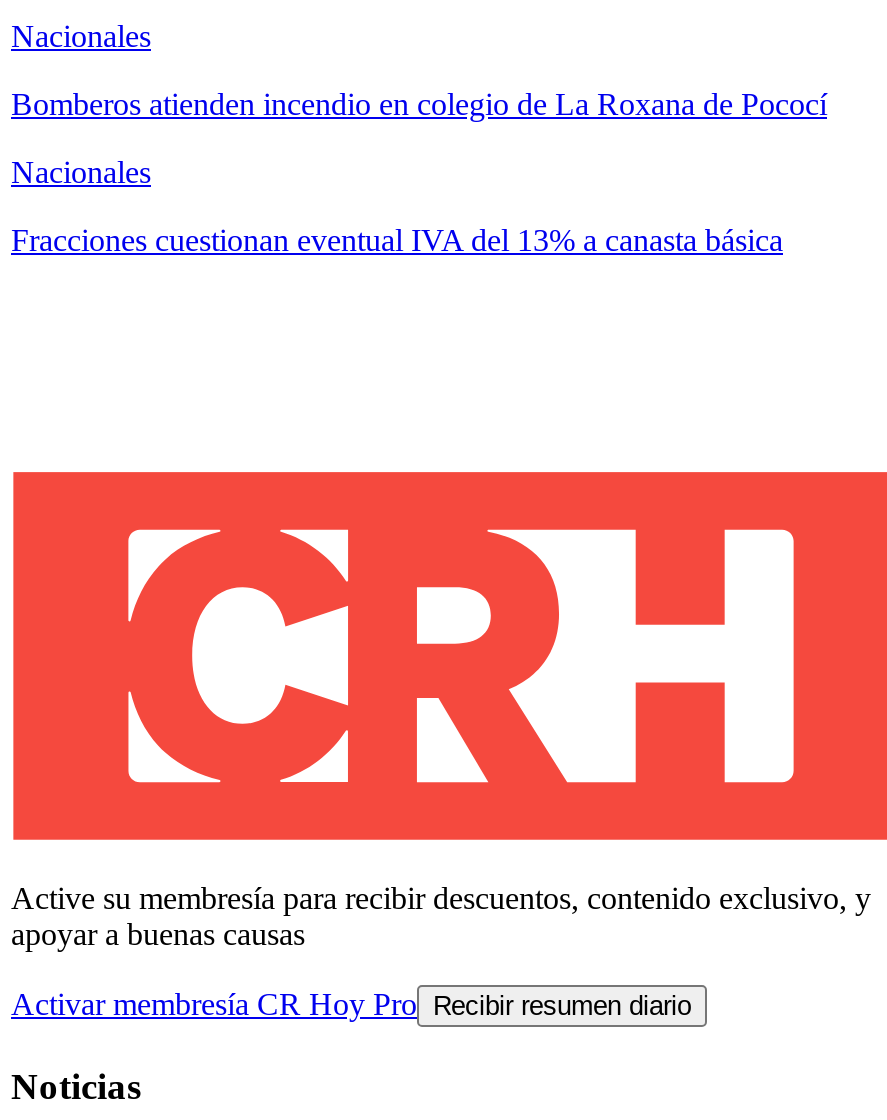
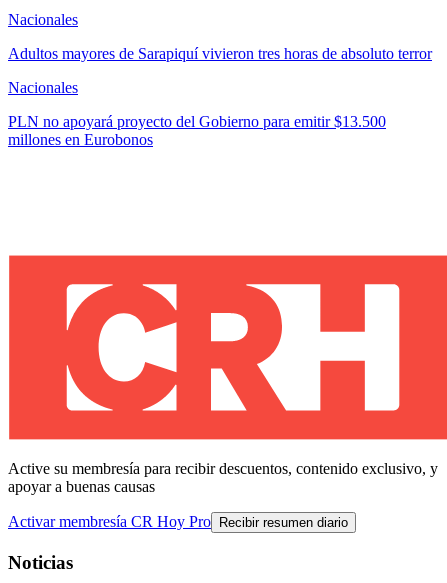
- Bomberos atienden incendio en colegio de La Roxana de Pococí
+ Adultos mayores de Sarapiquí vivieron tres horas de absoluto terror

- Fracciones cuestionan eventual IVA del 13% a canasta básica
+ PLN no apoyará proyecto del Gobierno para emitir $13.500
+ millones en Eurobonos
